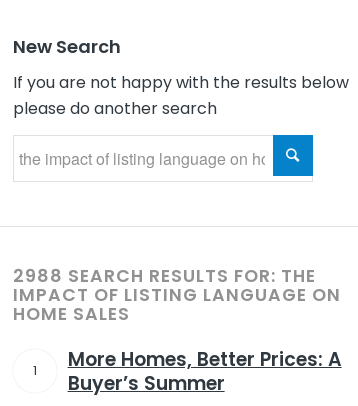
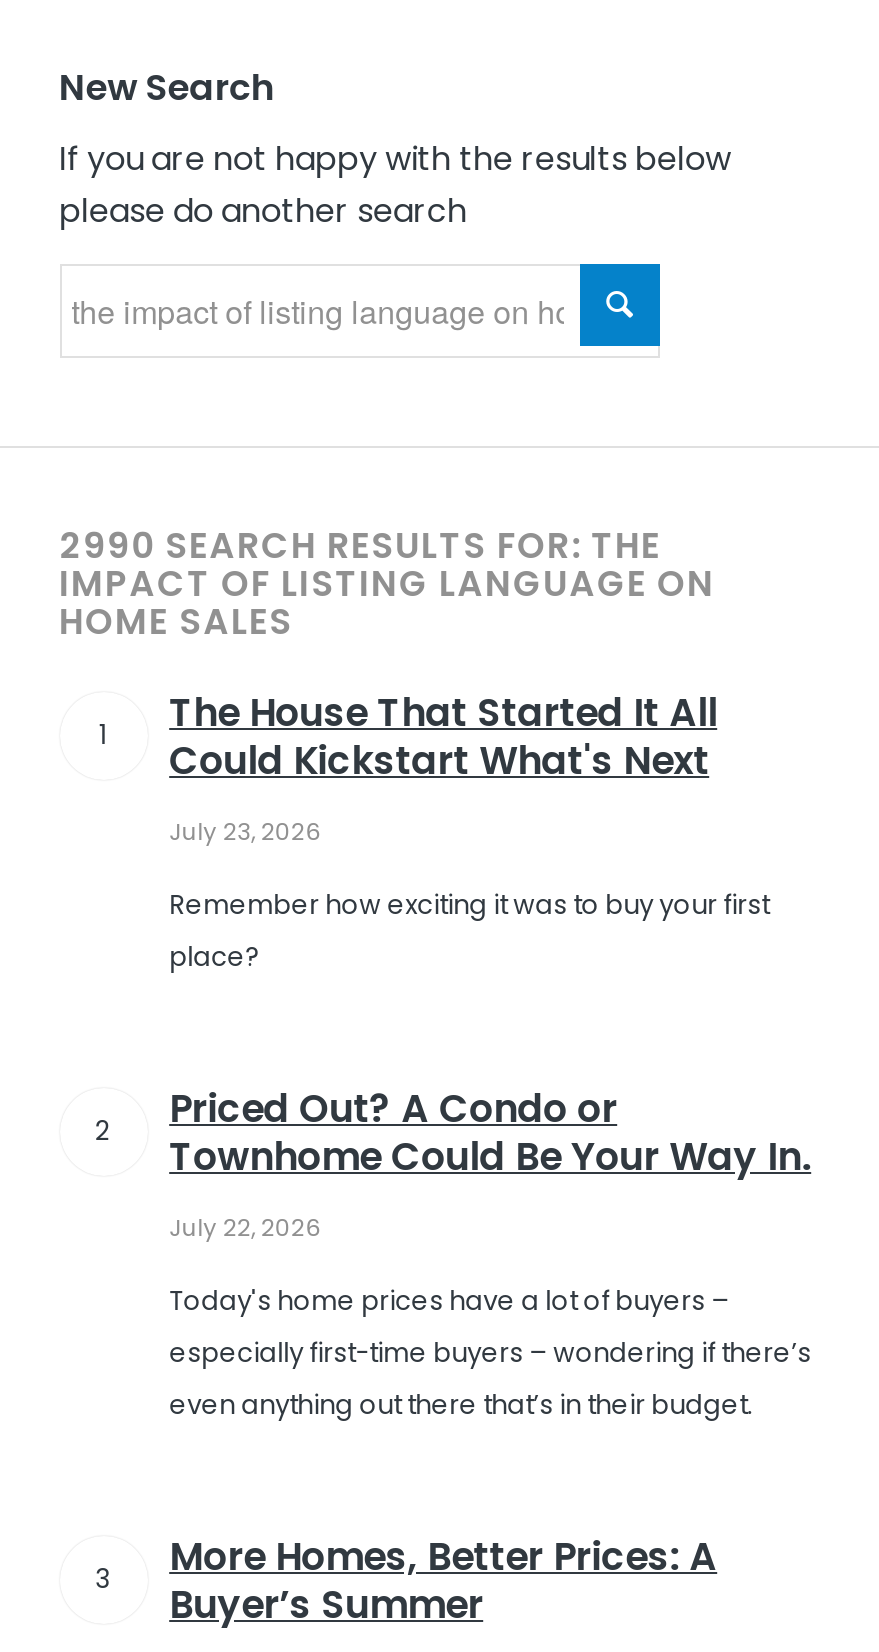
- 2988 SEARCH RESULTS FOR: THE
+ 2990 SEARCH RESULTS FOR: THE

+ The House That Started It All
+ Could Kickstart What's Next
+ July 23, 2026
+ Remember how exciting it was to buy your first
+ place?

+ 3

+ 2
+ Priced Out? A Condo or
+ Townhome Could Be Your Way In.
+ July 22, 2026
+ Today's home prices have a lot of buyers –
+ especially first-time buyers – wondering if there’s
+ even anything out there that’s in their budget.
